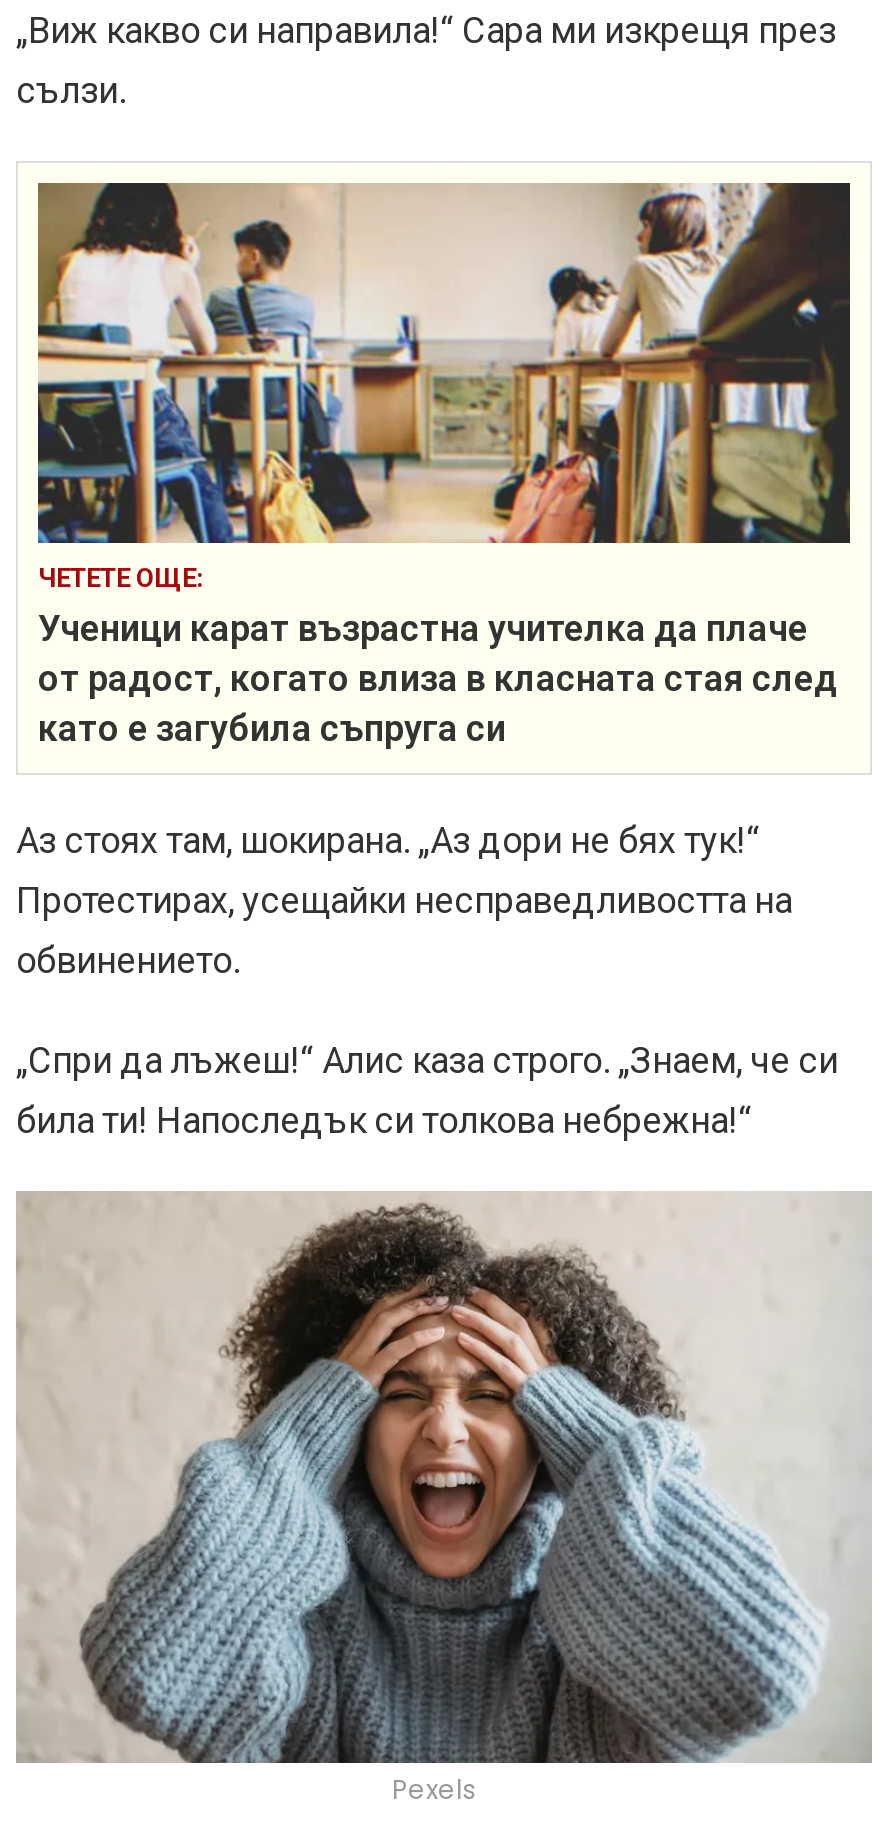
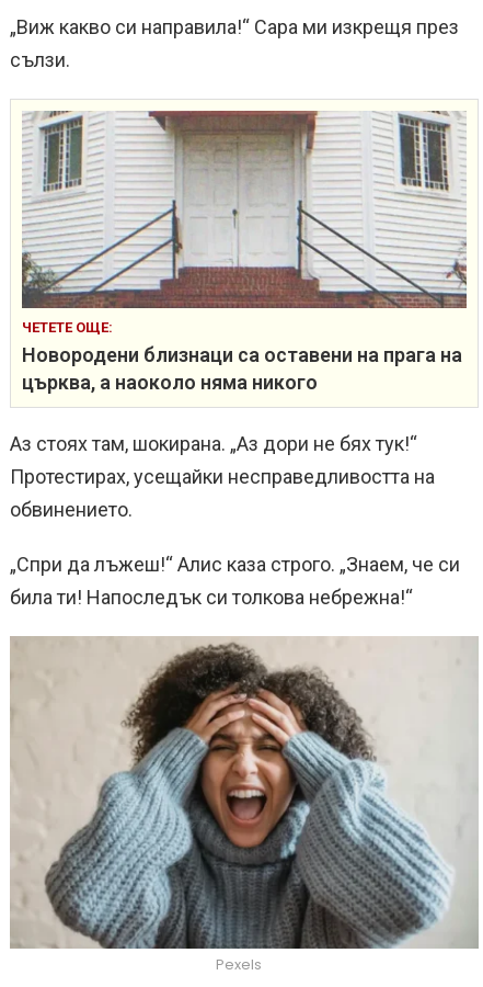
- [image]
- Ученици карат възрастна учителка да плаче
- от радост, когато влиза в класната стая след
- като е загубила съпруга си
+ [image]
+ Новородени близнаци са оставени на прага на
+ църква, а наоколо няма никого
